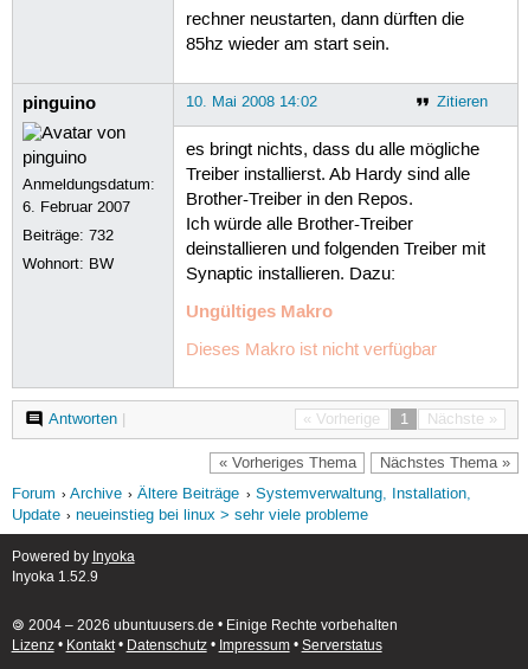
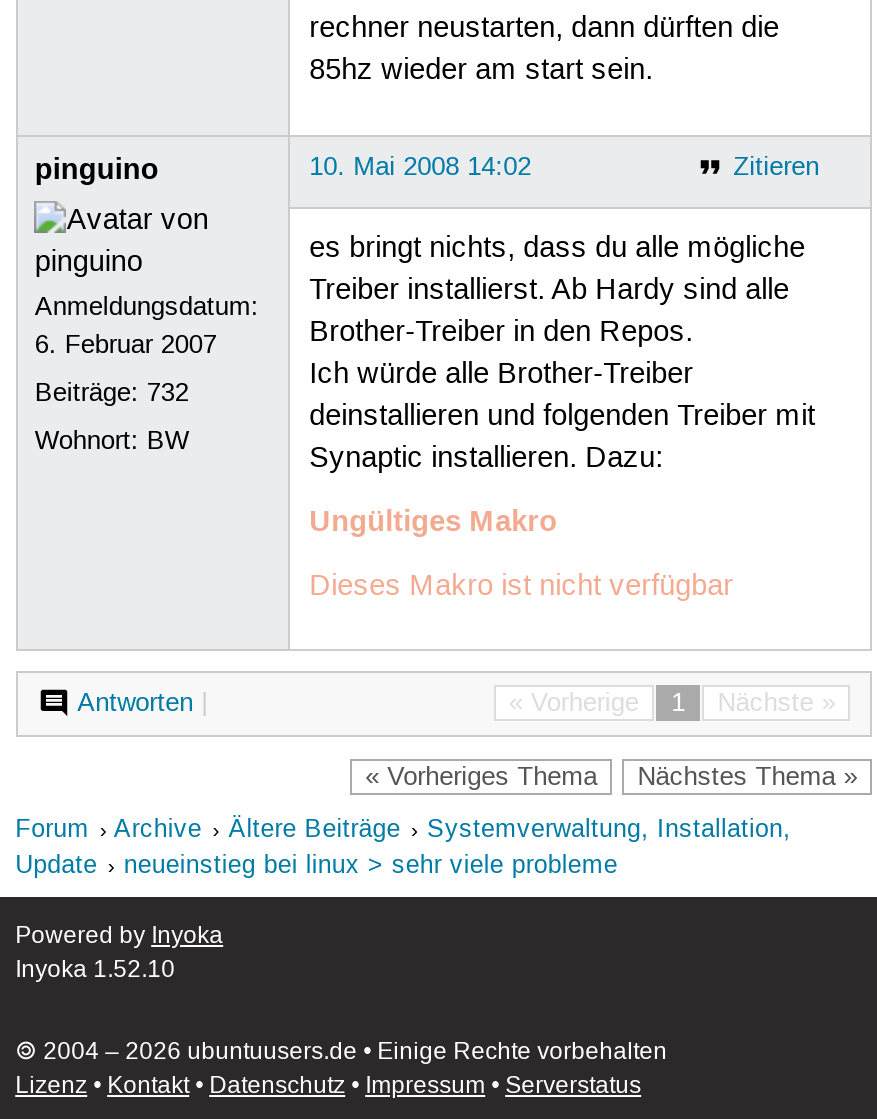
- Inyoka 1.52.9
+ Inyoka 1.52.10
